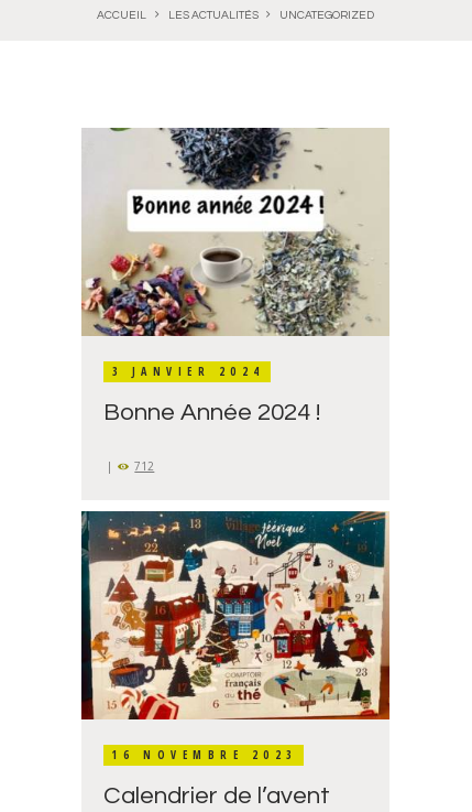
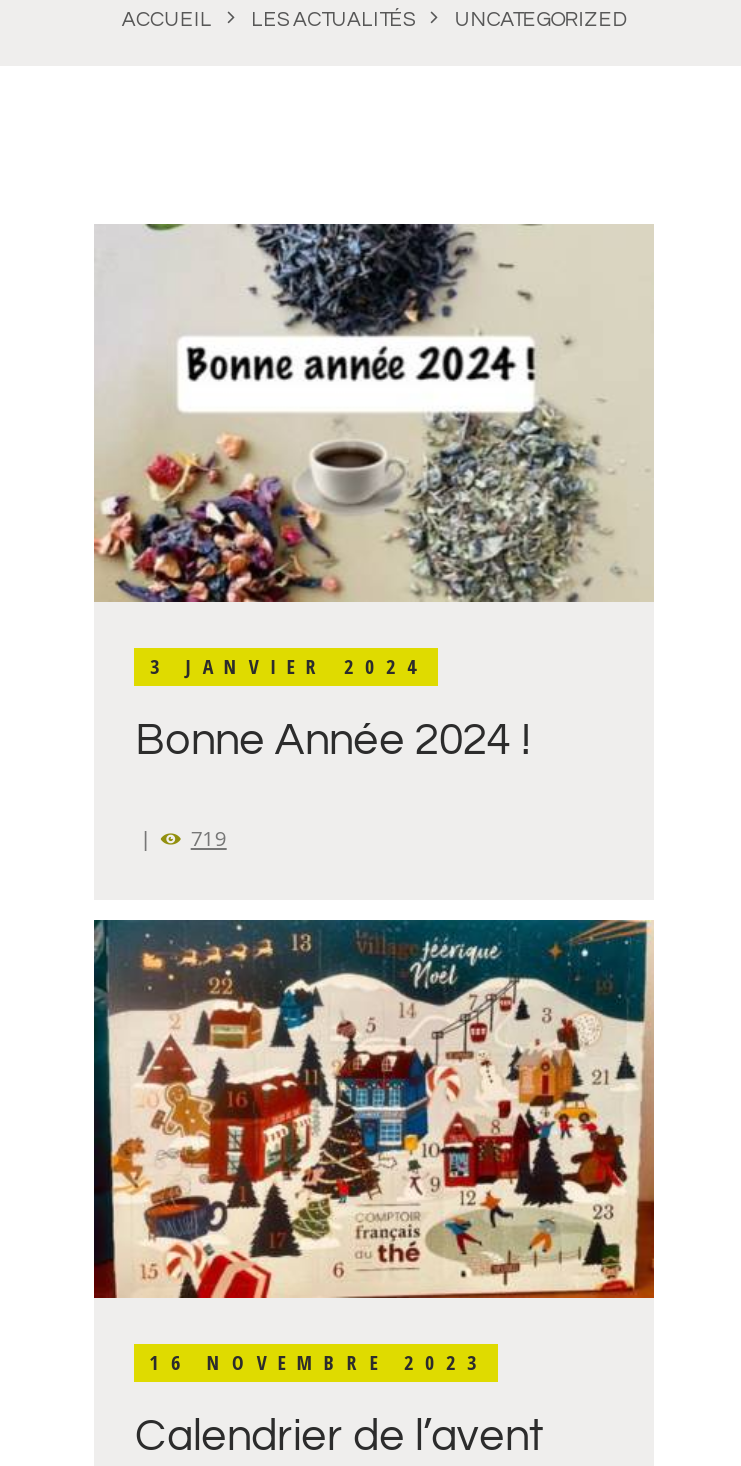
- 712
+ 719
